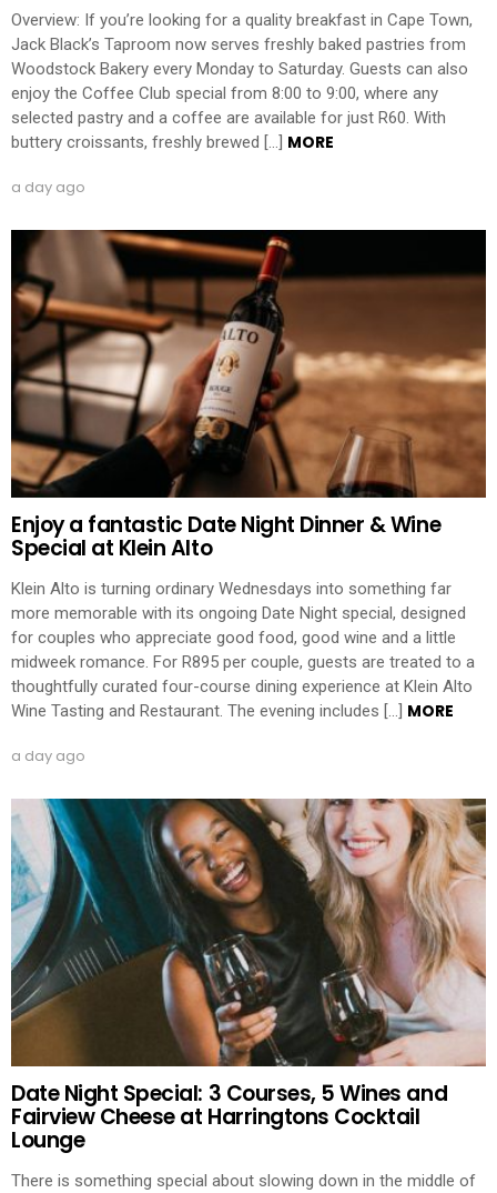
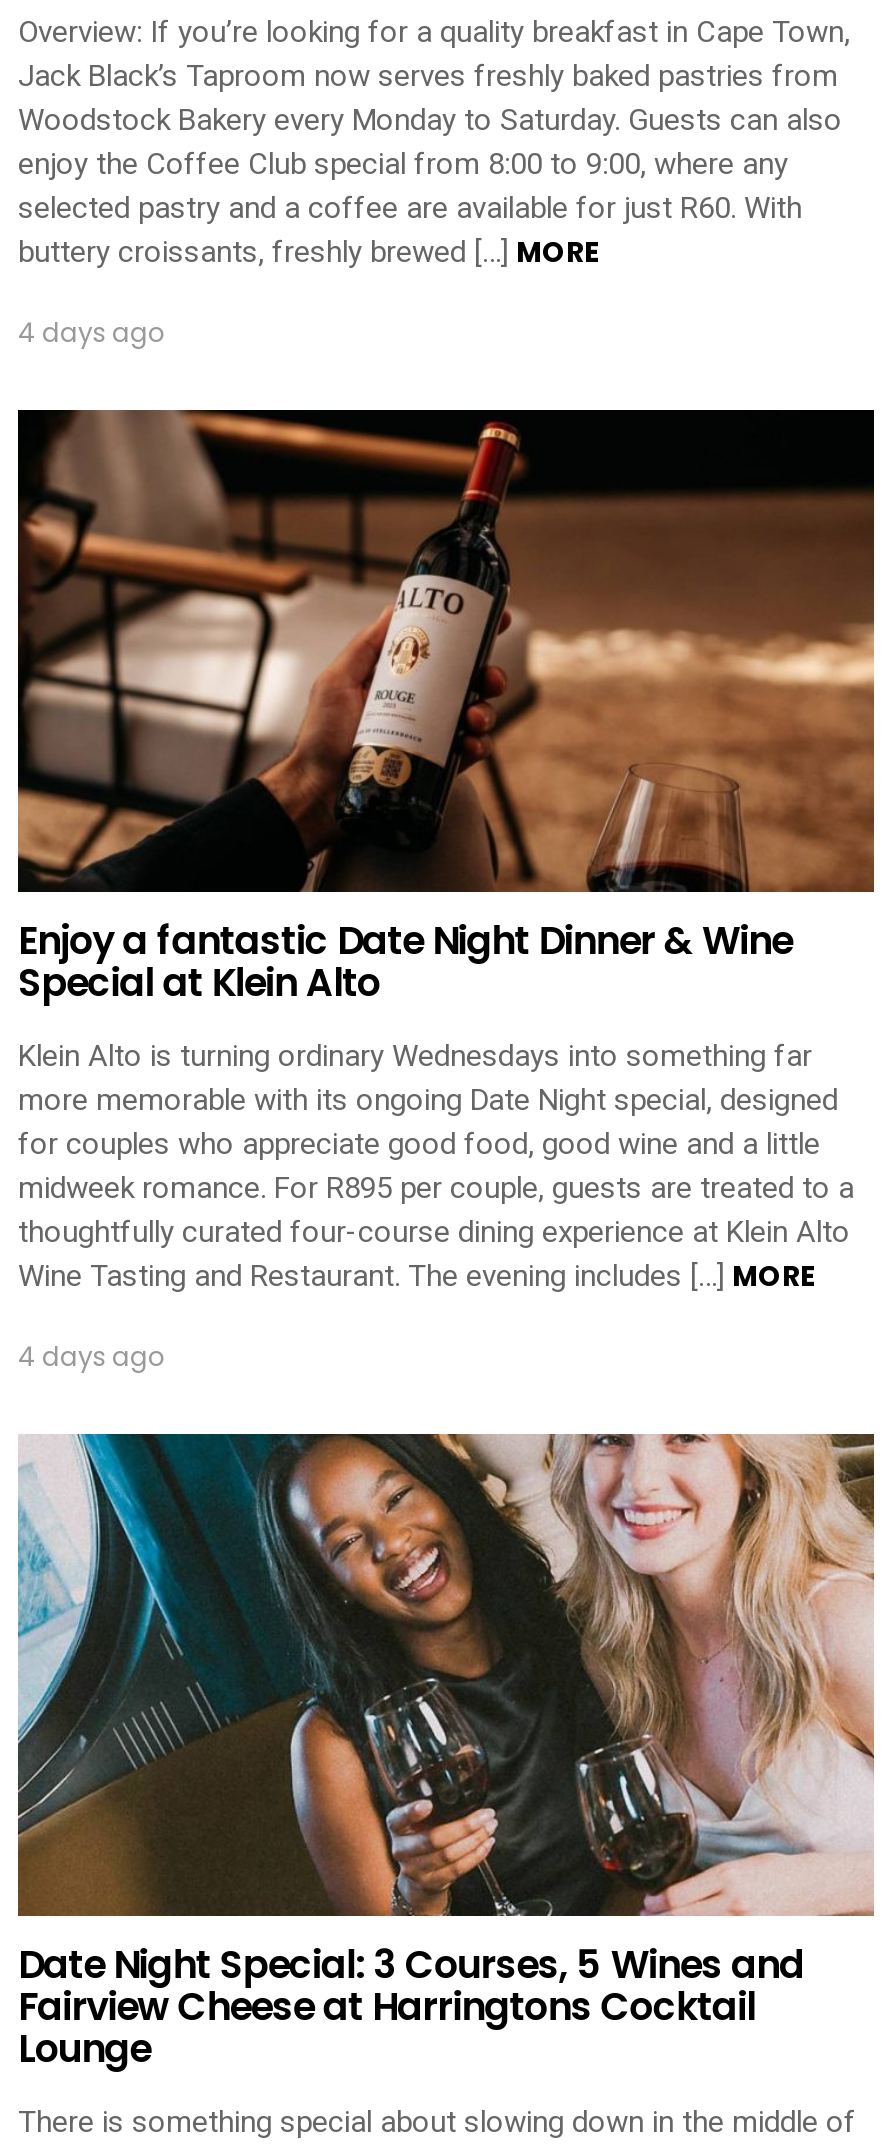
- a day ago
+ 4 days ago

- a day ago
+ 4 days ago
